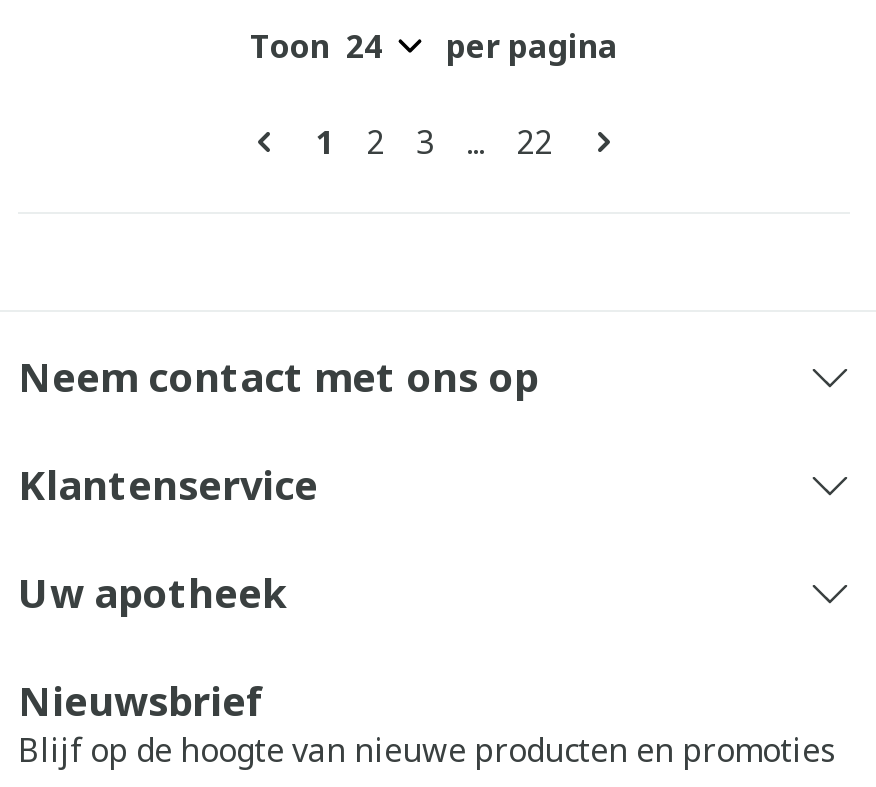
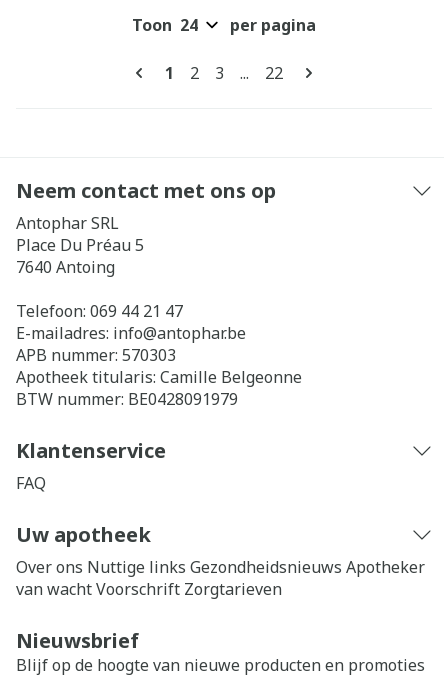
+ Antophar SRL
+ Place Du Préau 5
+ 7640 Antoing
+ Telefoon: 069 44 21 47
+ E-mailadres: info@antophar.be
+ APB nummer: 570303
+ Apotheek titularis: Camille Belgeonne
+ BTW nummer: BE0428091979

+ FAQ

+ Over ons Nuttige links Gezondheidsnieuws Apotheker
+ van wacht Voorschrift Zorgtarieven
